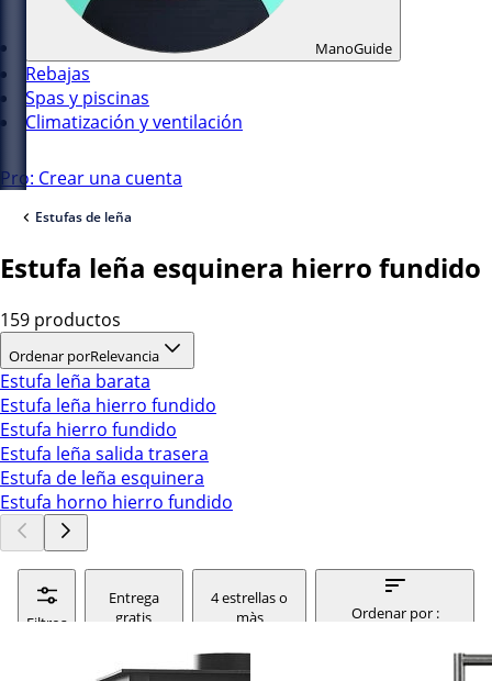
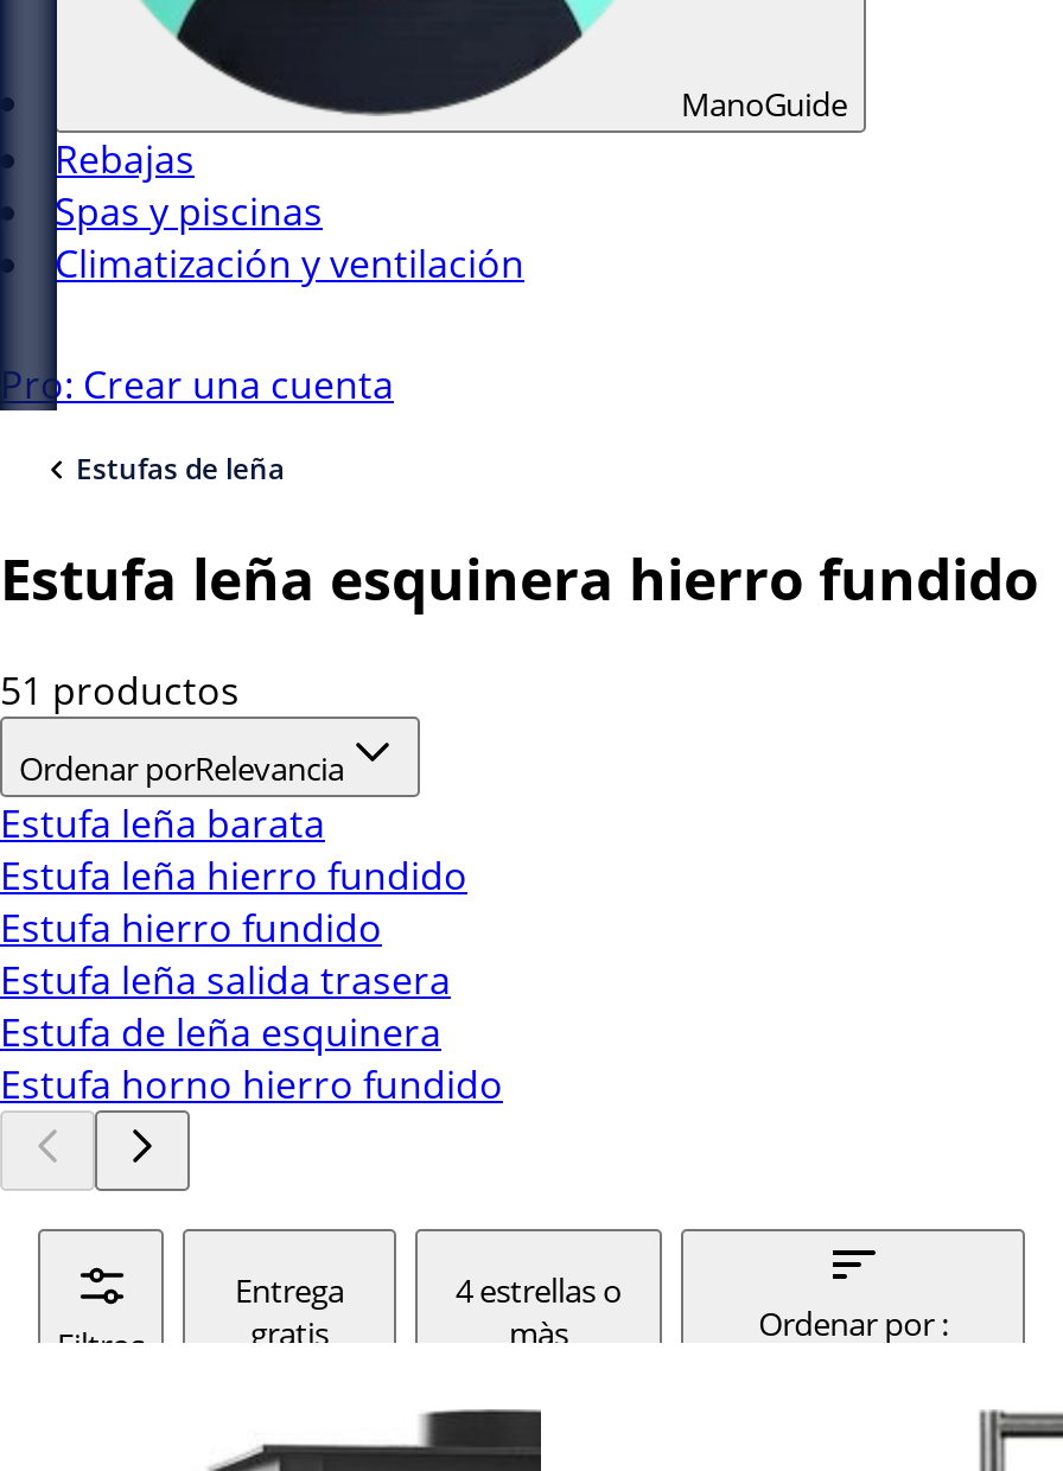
- 159 productos
+ 51 productos
